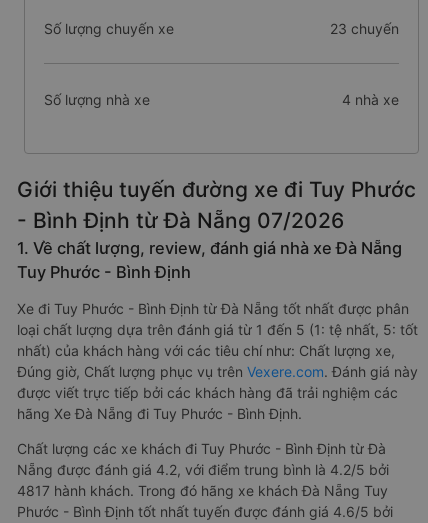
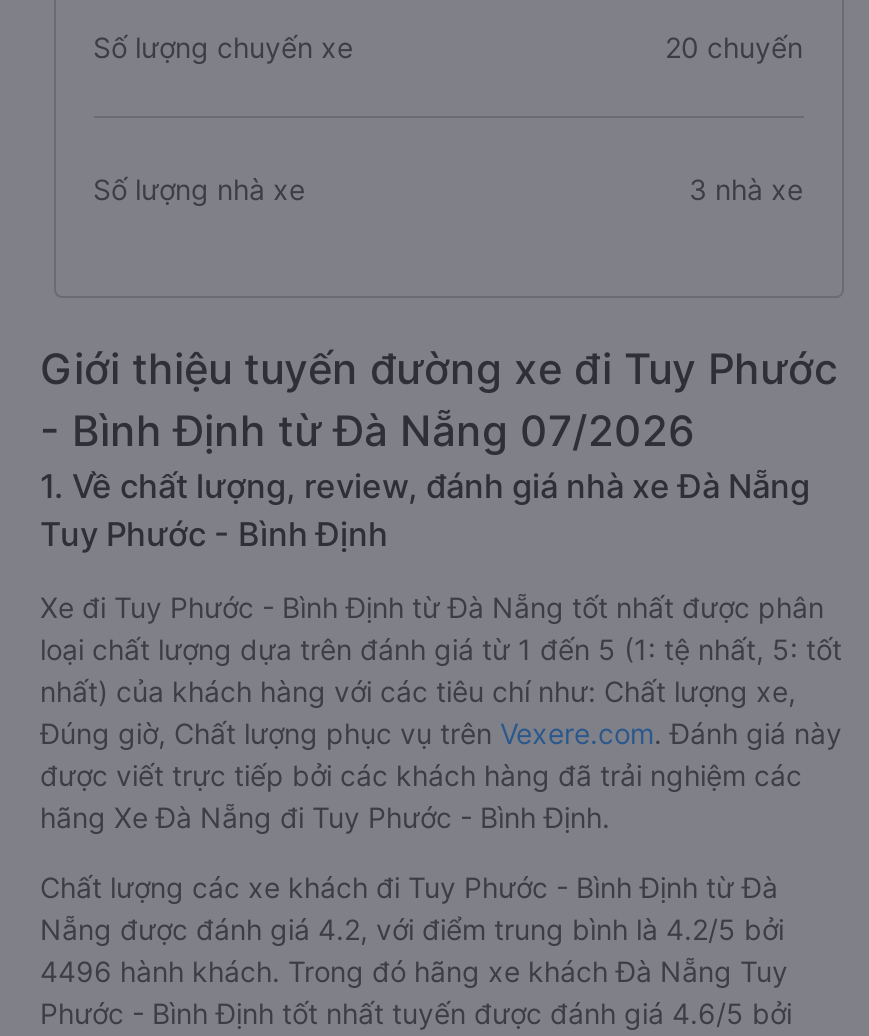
- 23 chuyến
+ 20 chuyến

- 4 nhà xe
+ 3 nhà xe

- 4817 hành khách. Trong đó hãng xe khách Đà Nẵng Tuy
+ 4496 hành khách. Trong đó hãng xe khách Đà Nẵng Tuy
